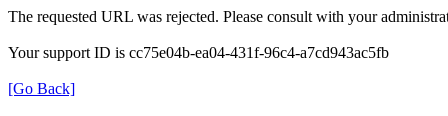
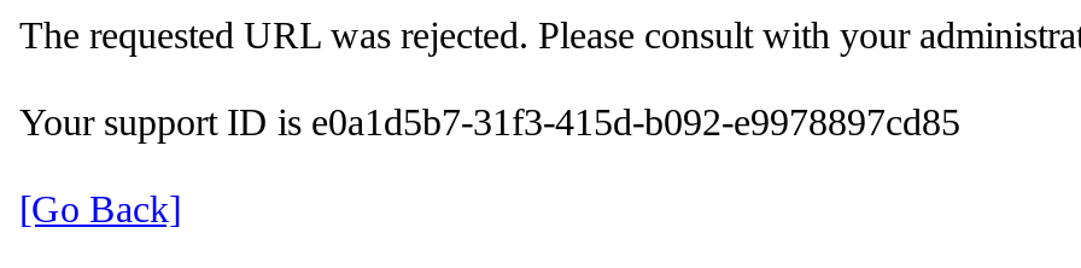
- Your support ID is cc75e04b-ea04-431f-96c4-a7cd943ac5fb
+ Your support ID is e0a1d5b7-31f3-415d-b092-e9978897cd85
